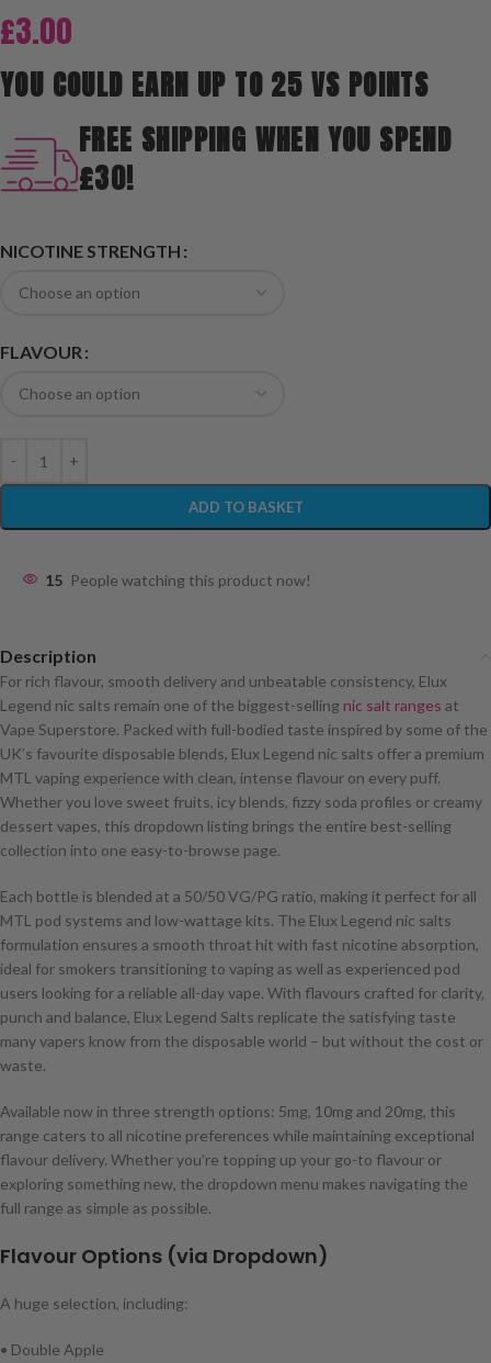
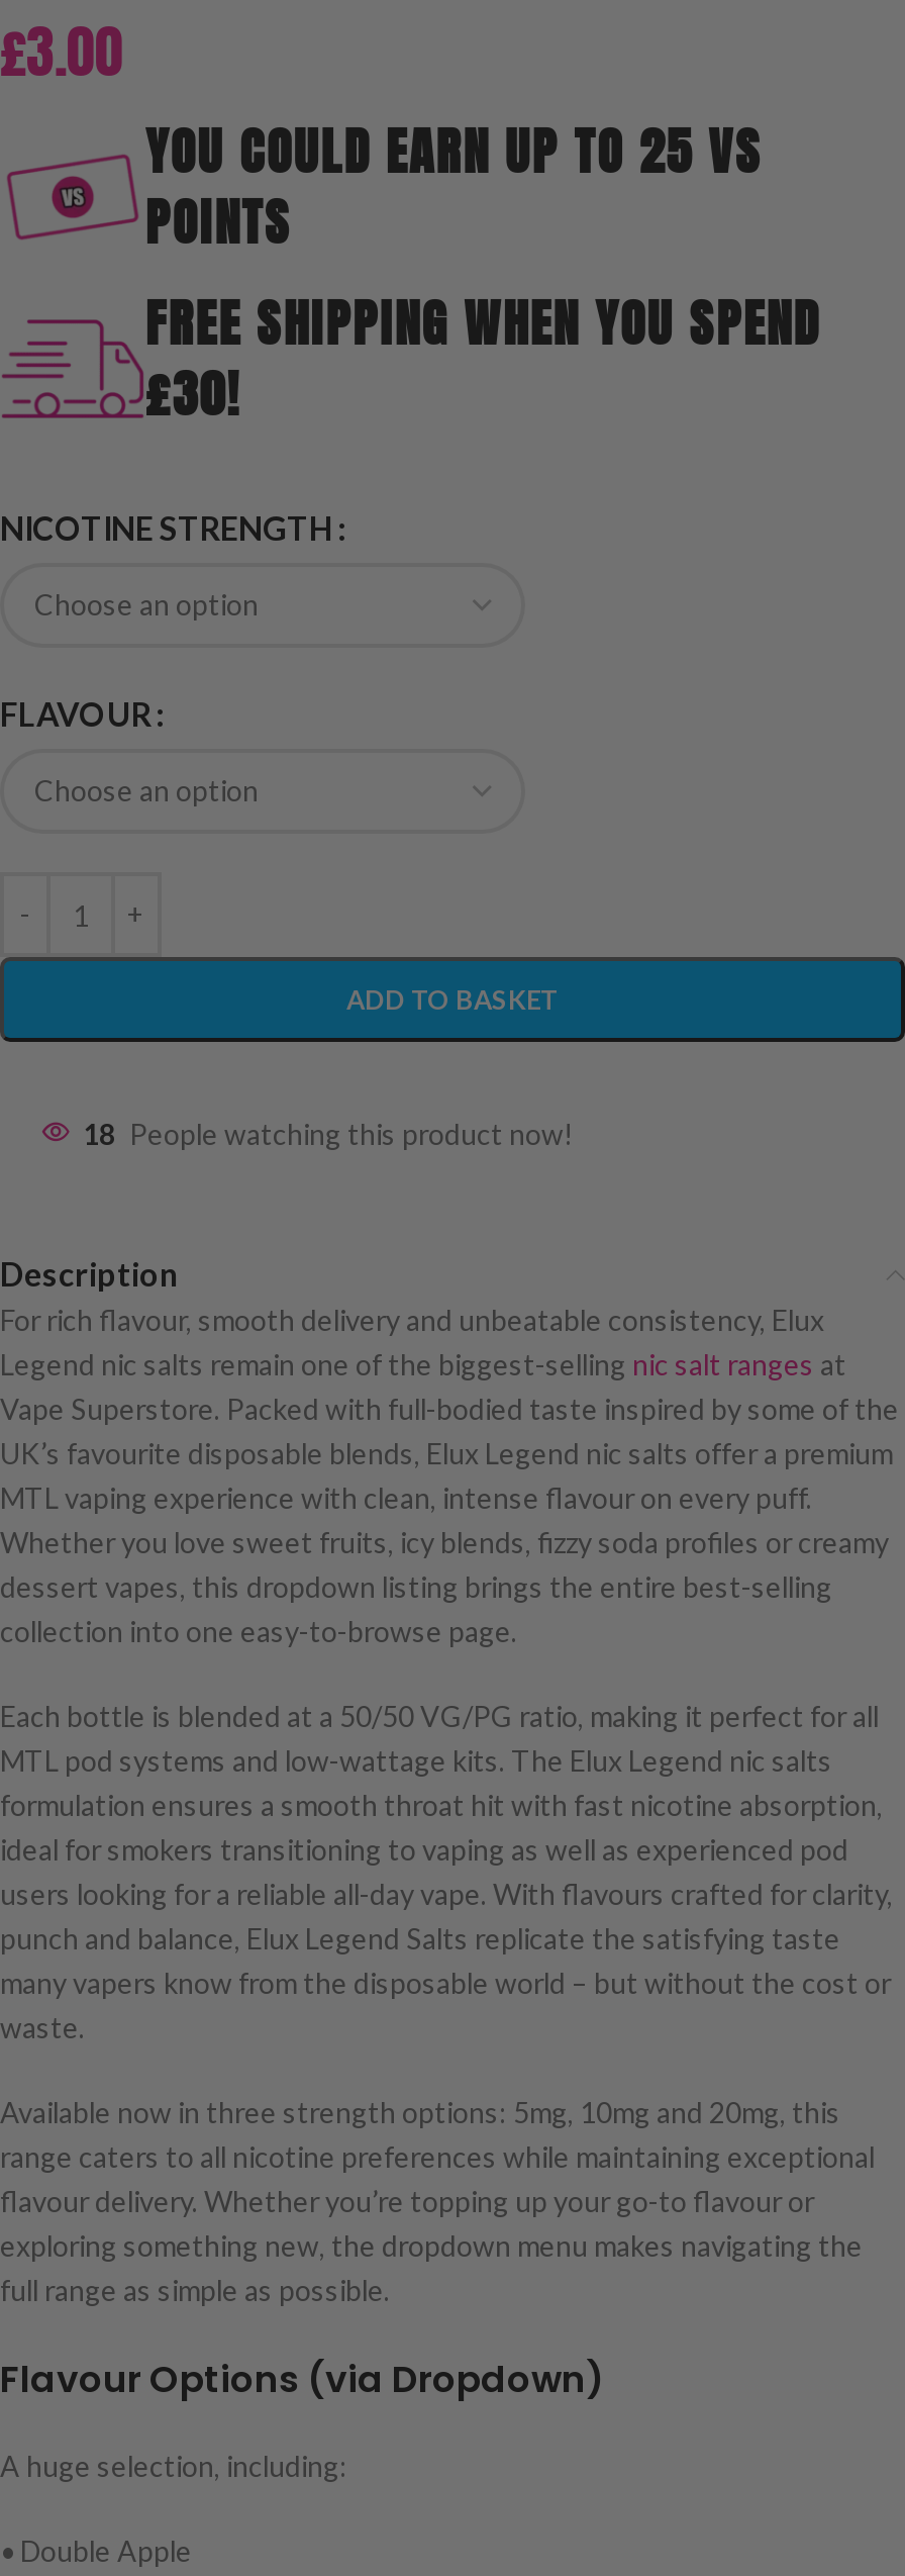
- 15 People watching this product now!
+ 18 People watching this product now!
